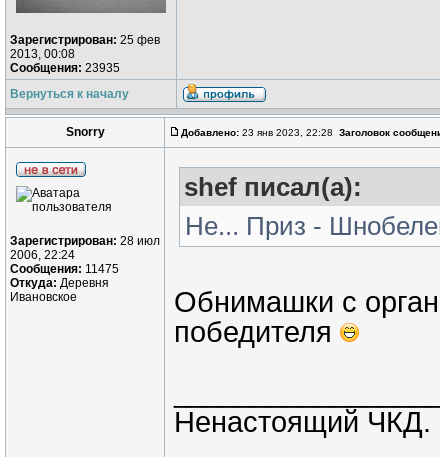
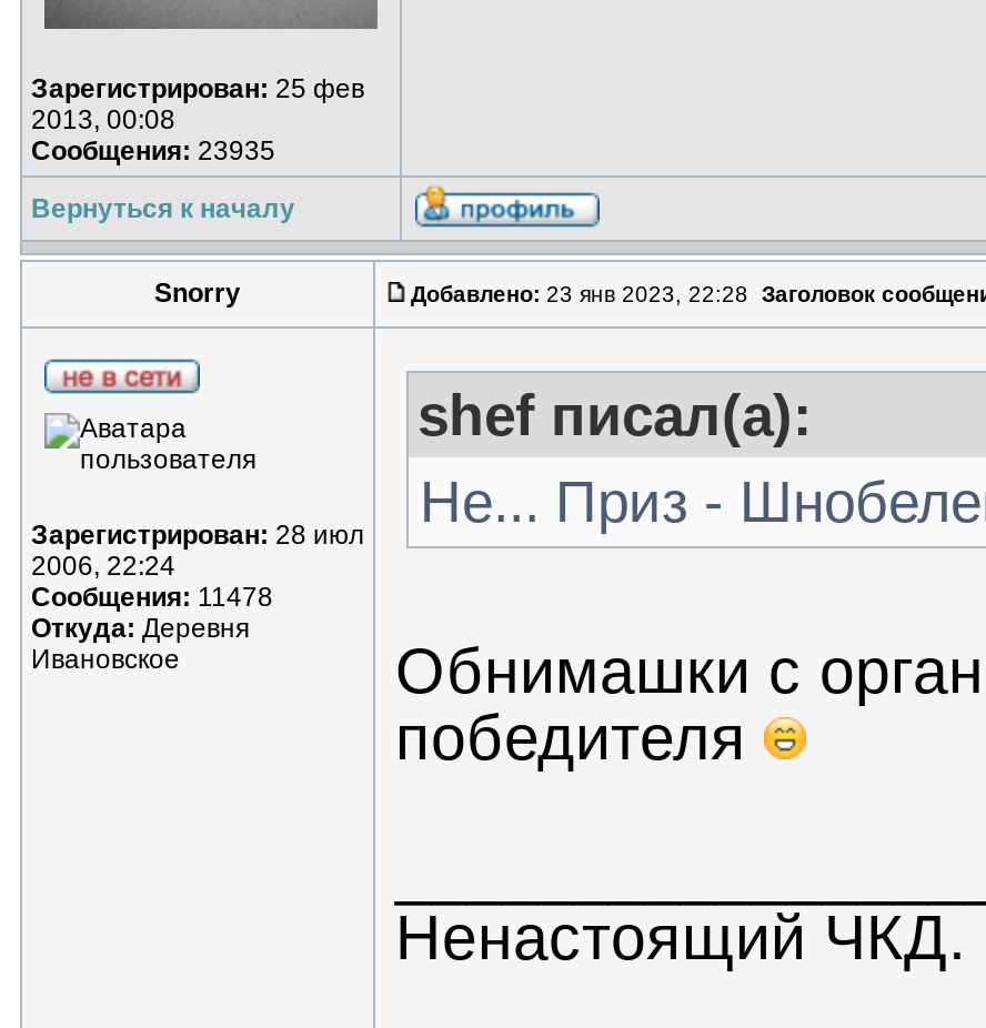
- Сообщения: 11475
+ Сообщения: 11478
